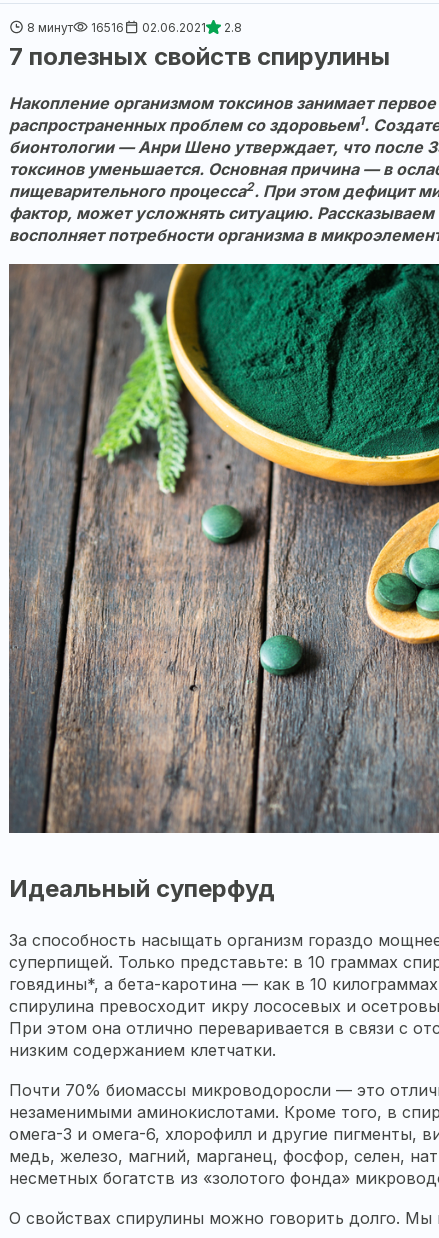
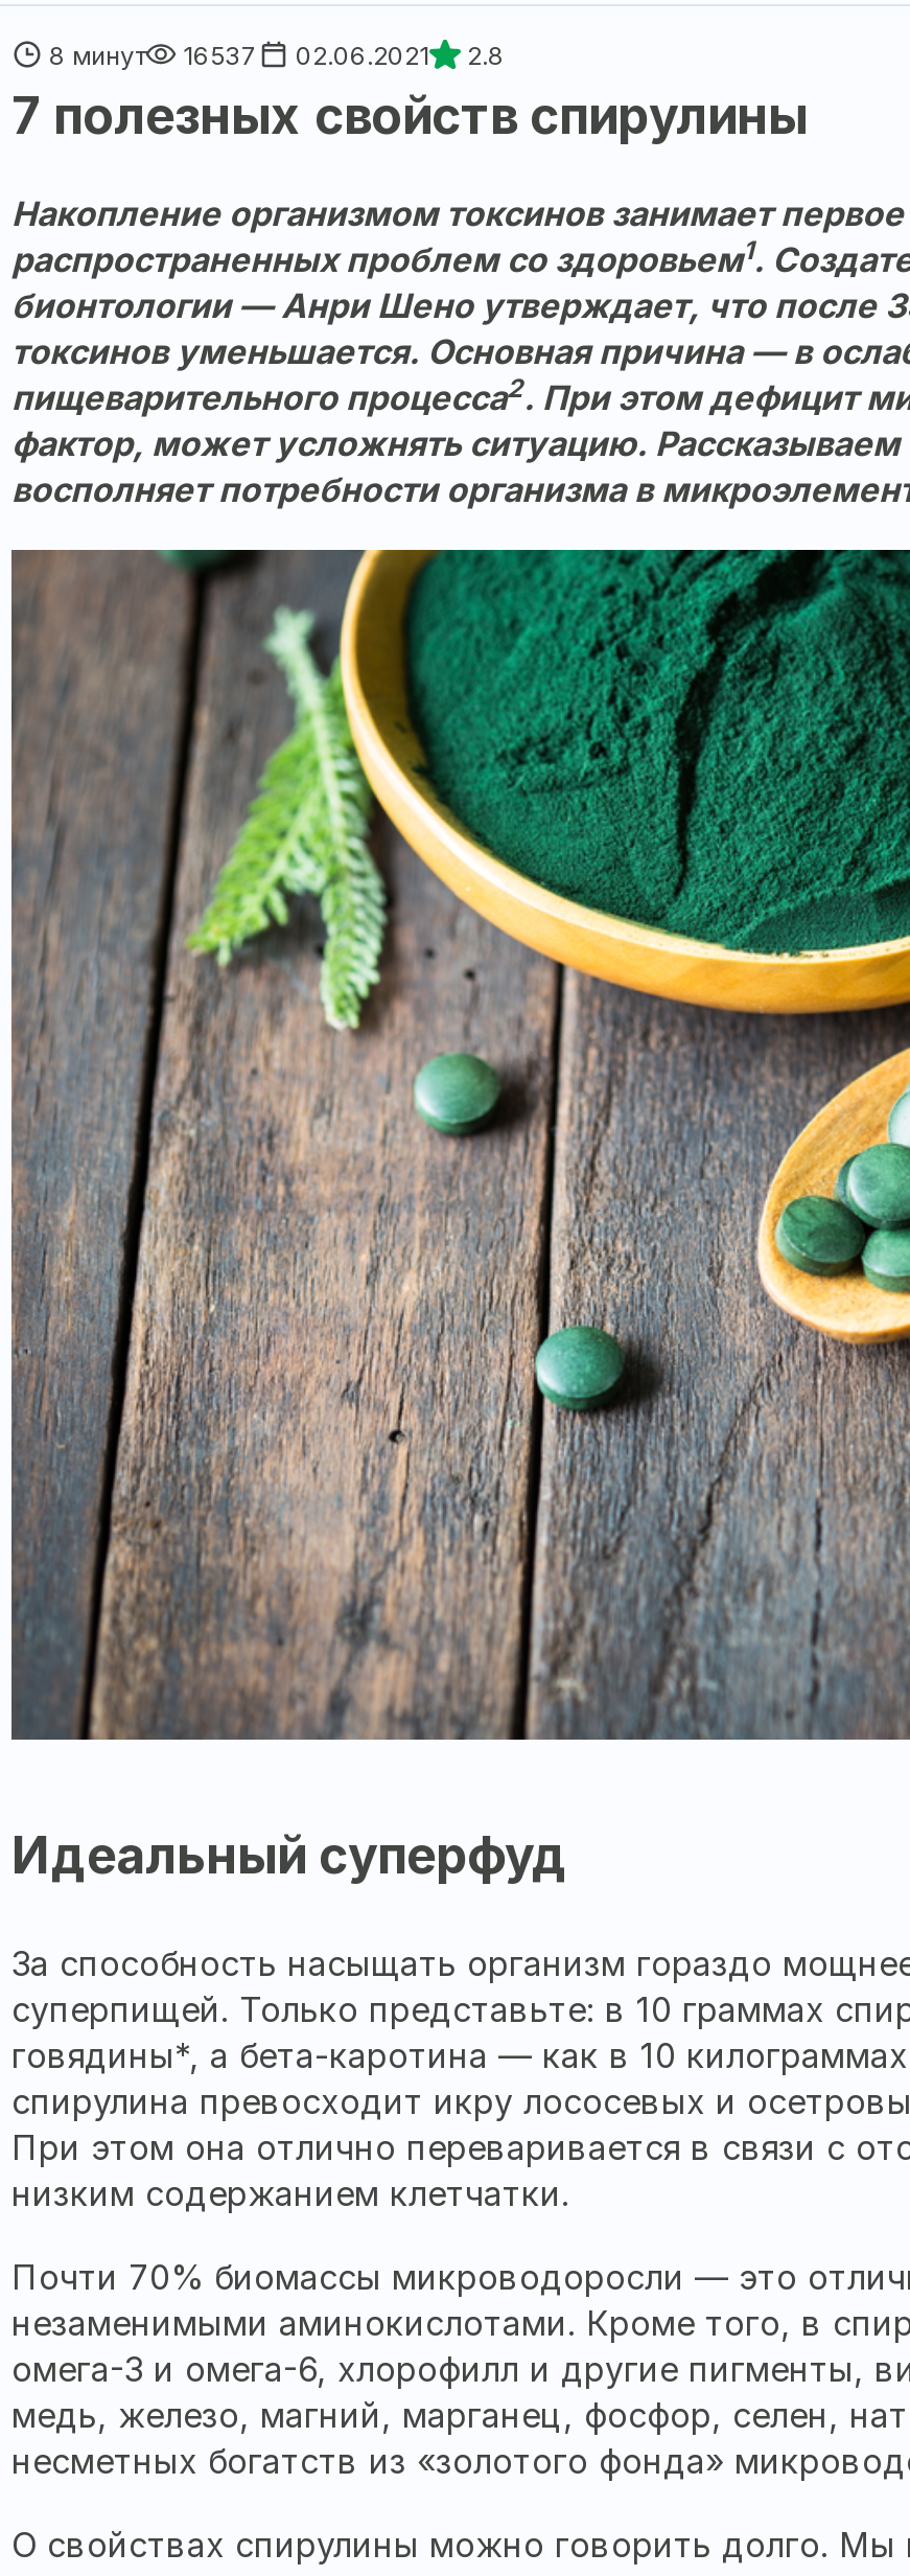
- 8 минут 16516 02.06.2021 2.8
+ 8 минут 16537 02.06.2021 2.8
